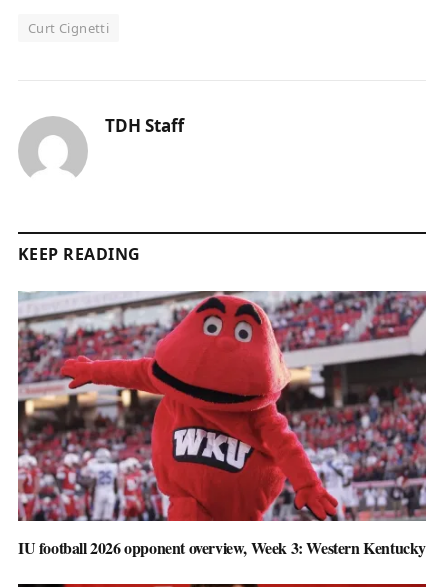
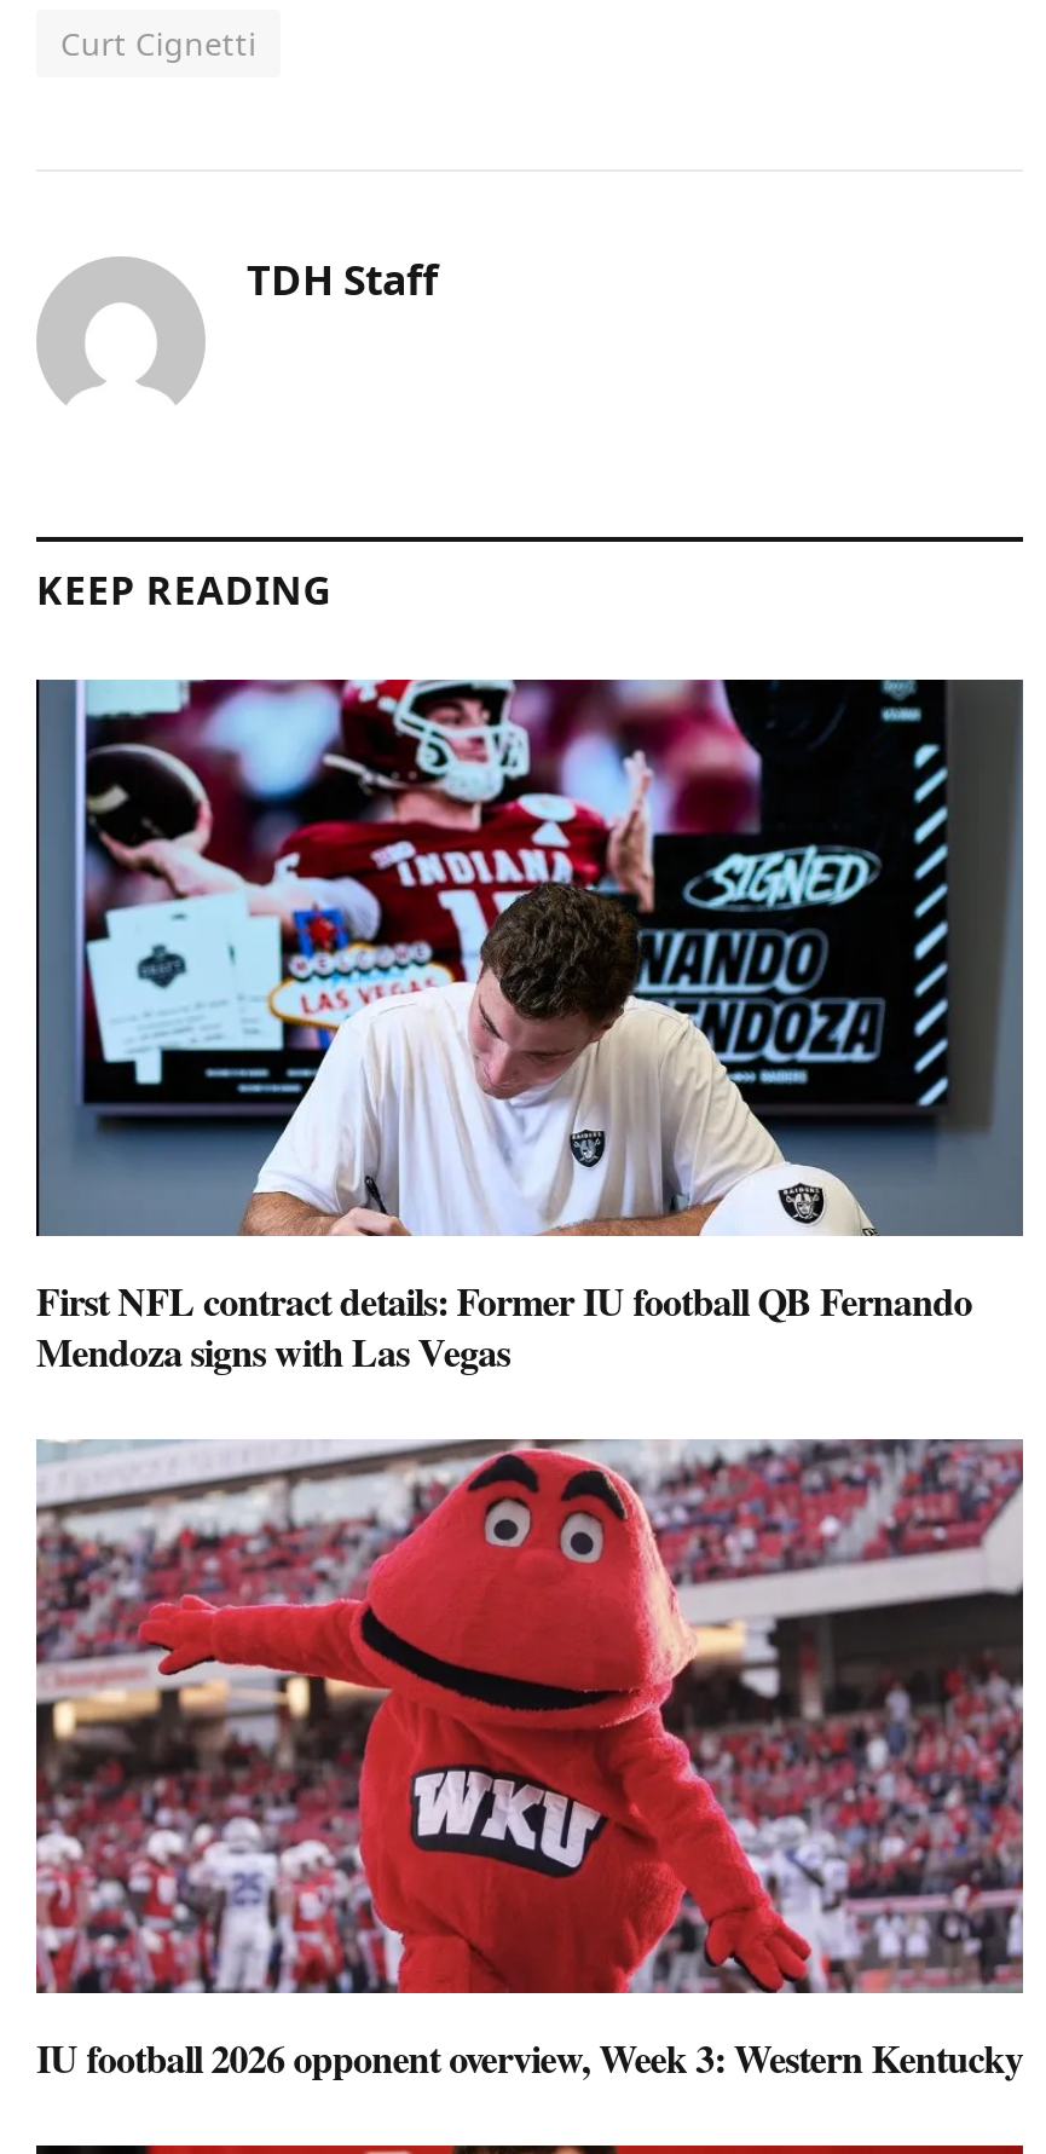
+ [image]
+ First NFL contract details: Former IU football QB Fernando
+ Mendoza signs with Las Vegas
